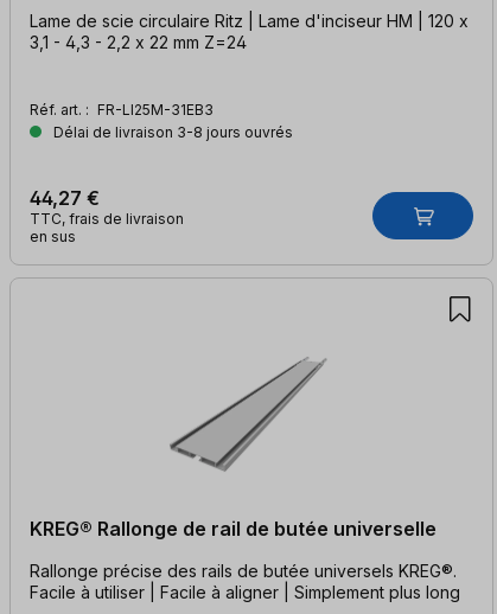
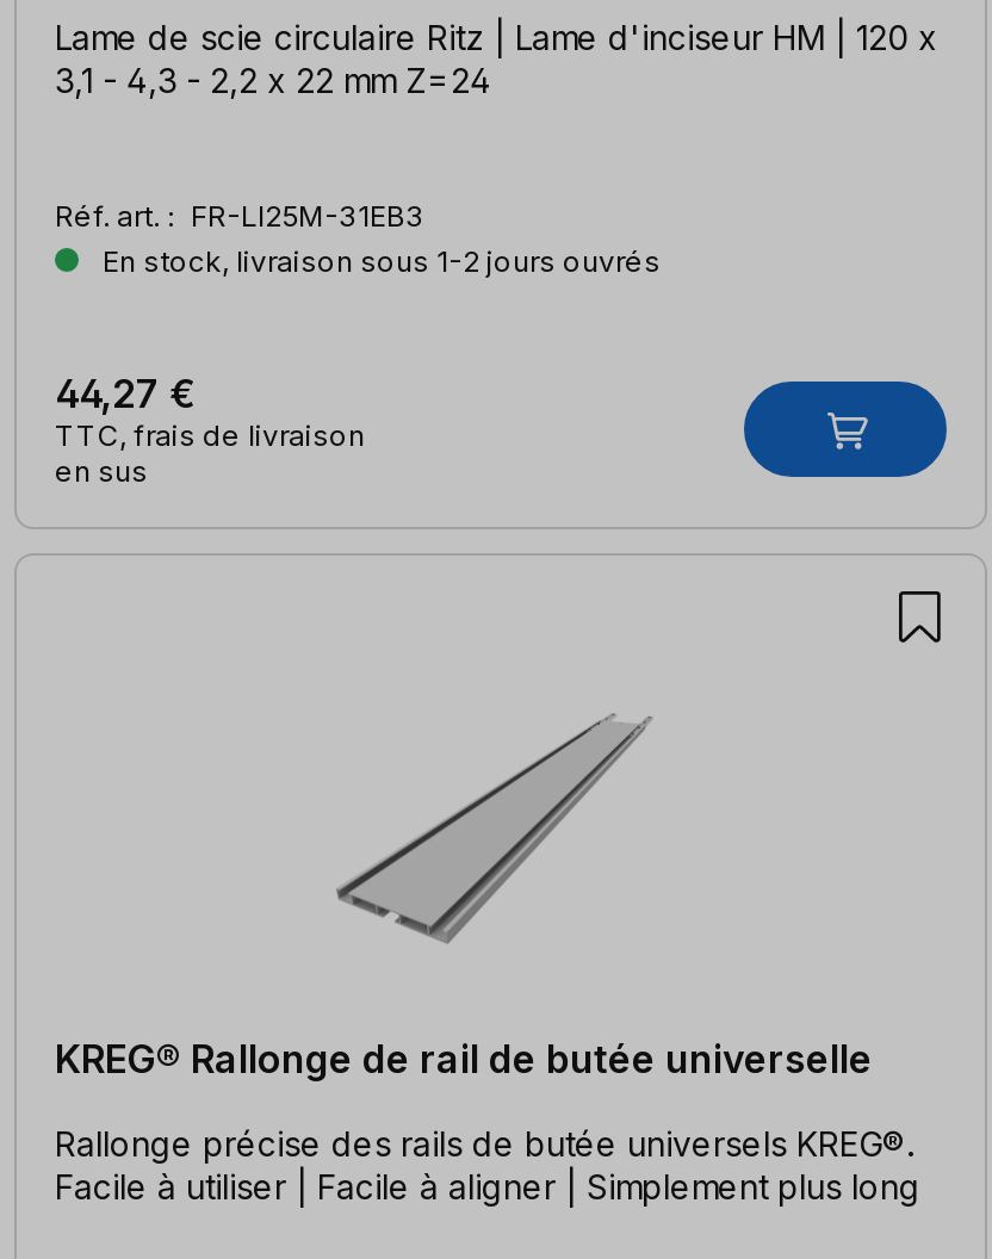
- Délai de livraison 3-8 jours ouvrés
+ En stock, livraison sous 1-2 jours ouvrés
